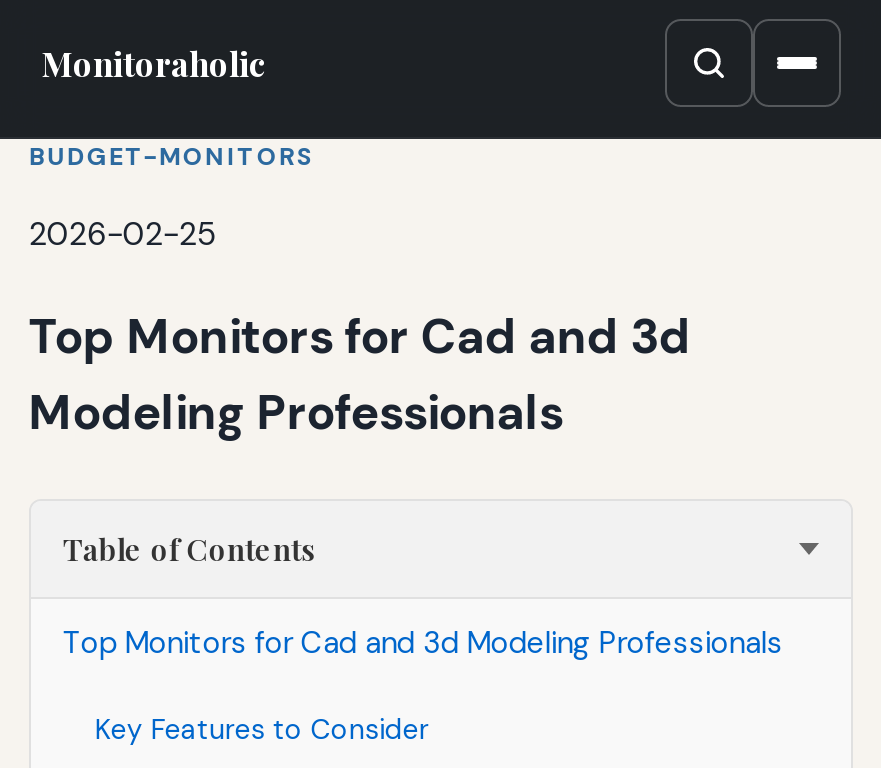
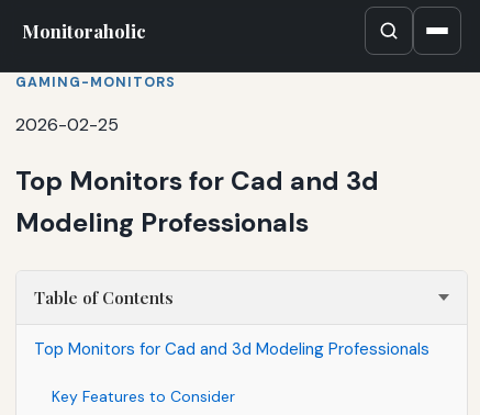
- BUDGET-MONITORS
+ GAMING-MONITORS
